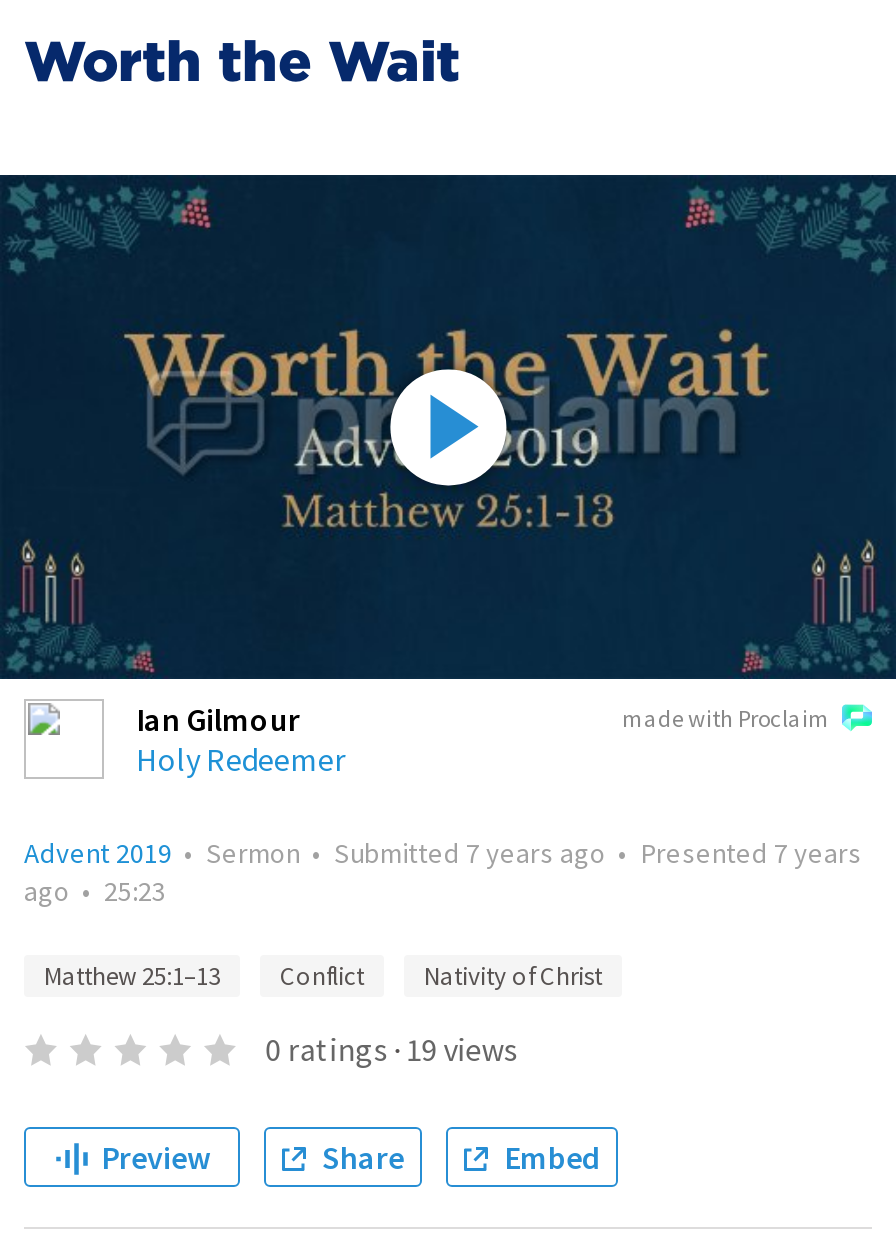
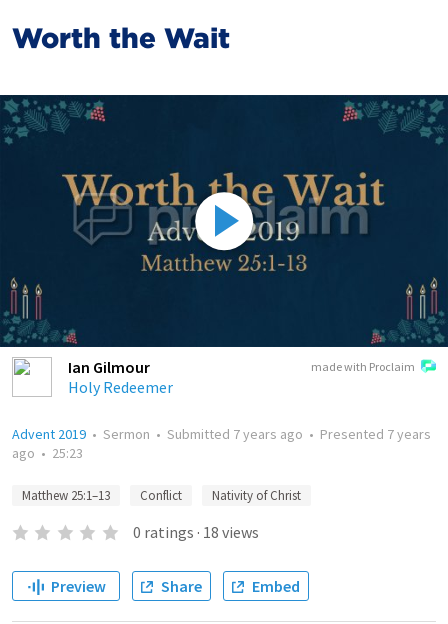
- 0 ratings · 19 views
+ 0 ratings · 18 views
